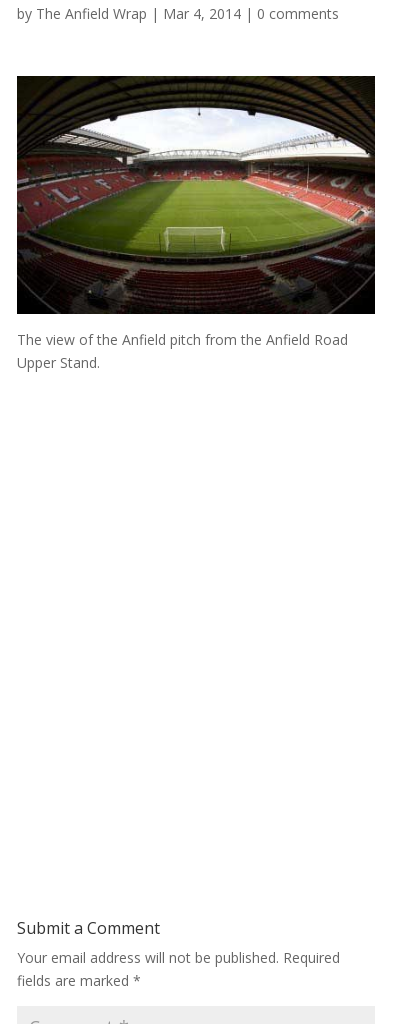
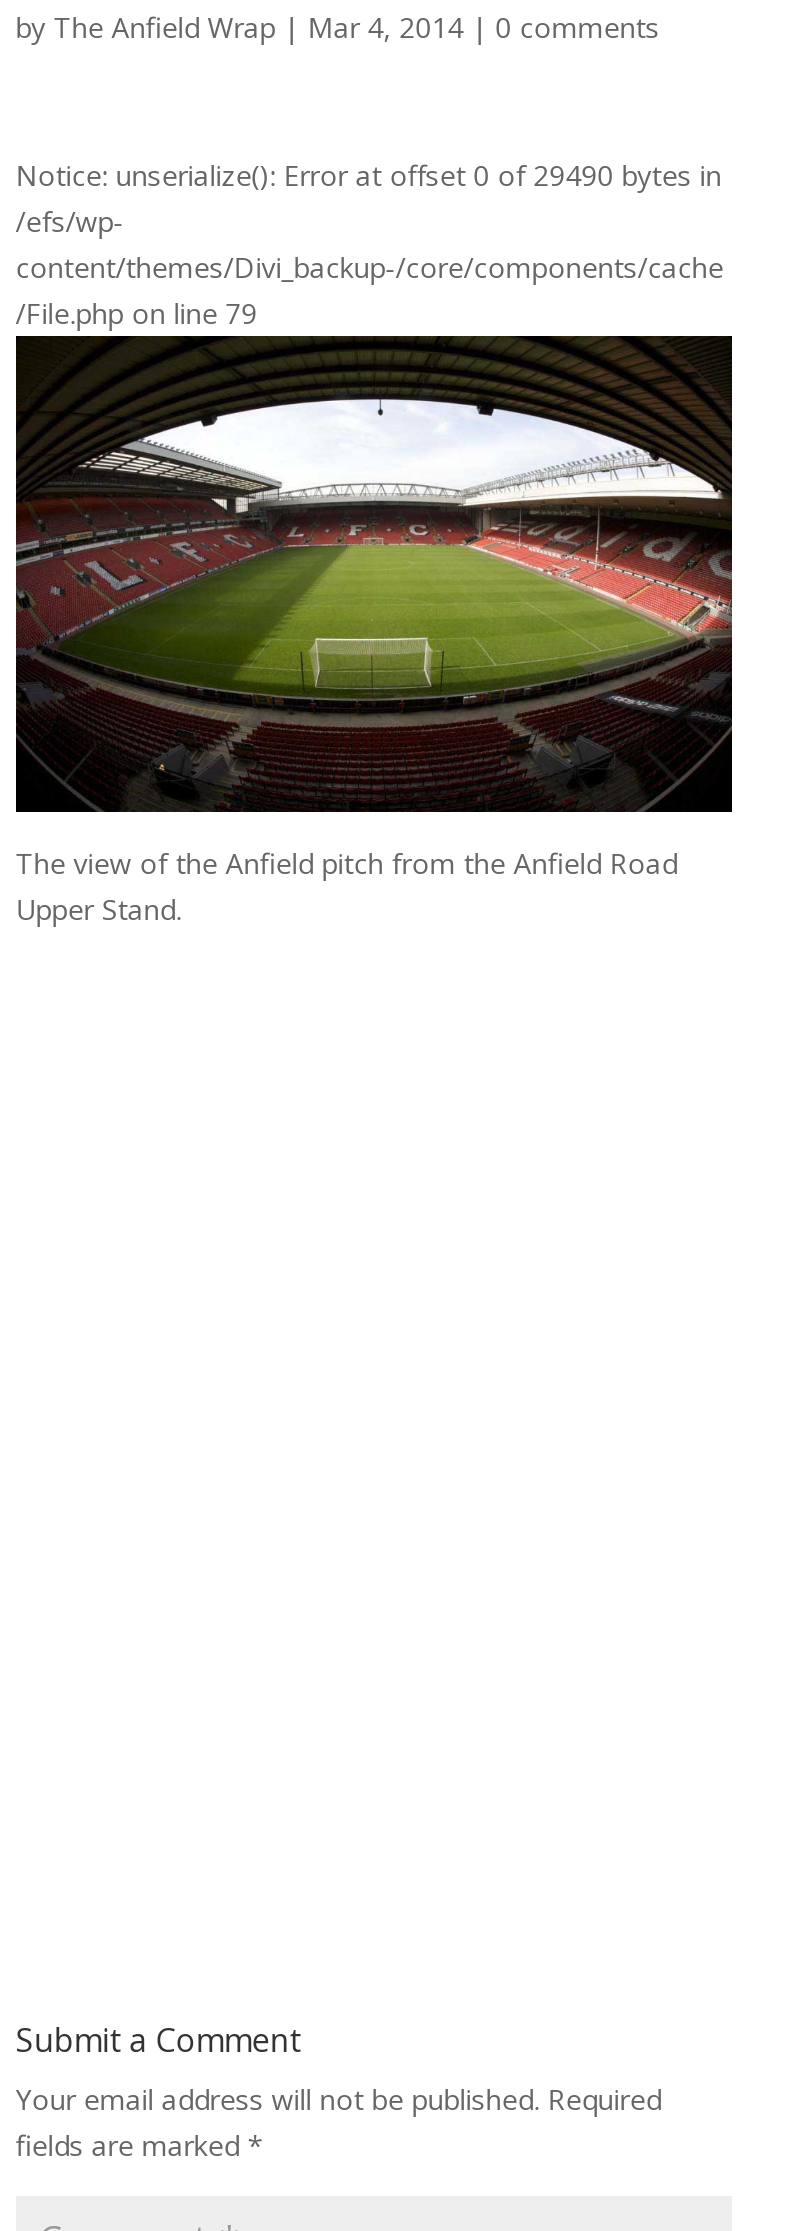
+ Notice: unserialize(): Error at offset 0 of 29490 bytes in
+ /efs/wp-
+ content/themes/Divi_backup-/core/components/cache
+ /File.php on line 79
